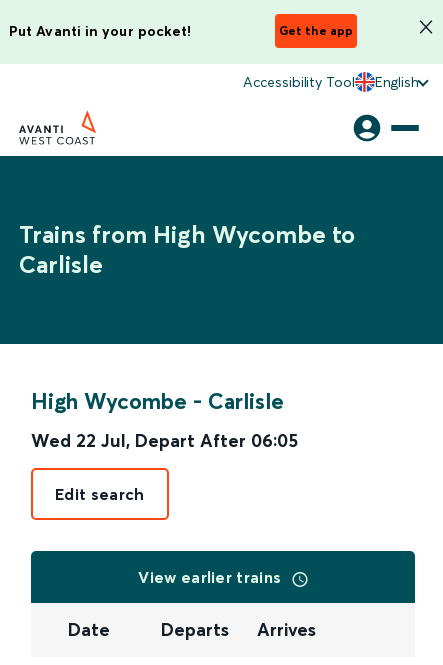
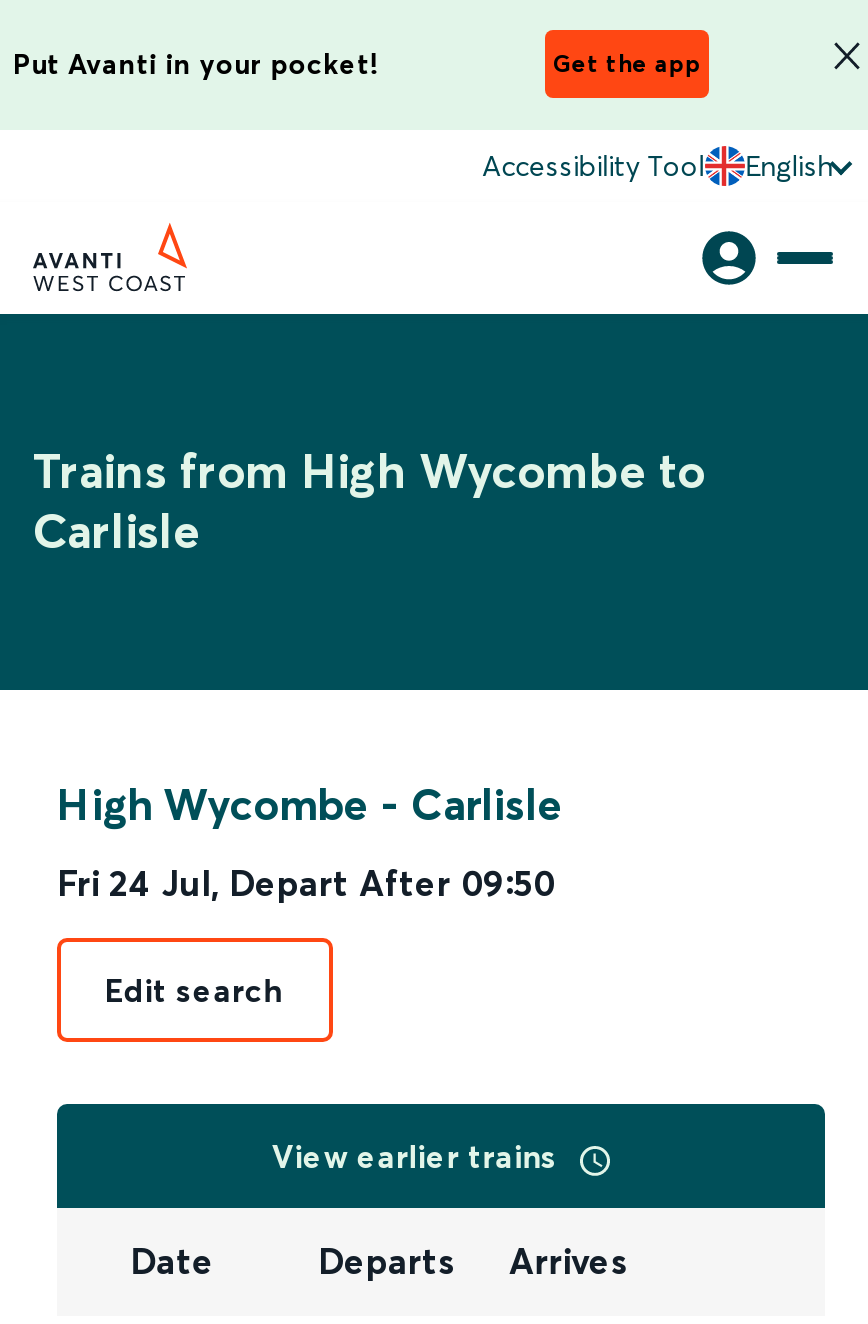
- Wed 22 Jul, Depart After 06:05
+ Fri 24 Jul, Depart After 09:50
